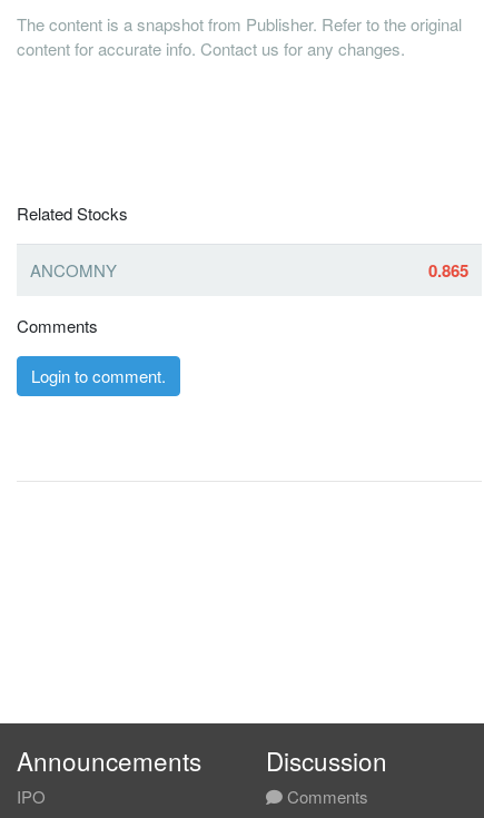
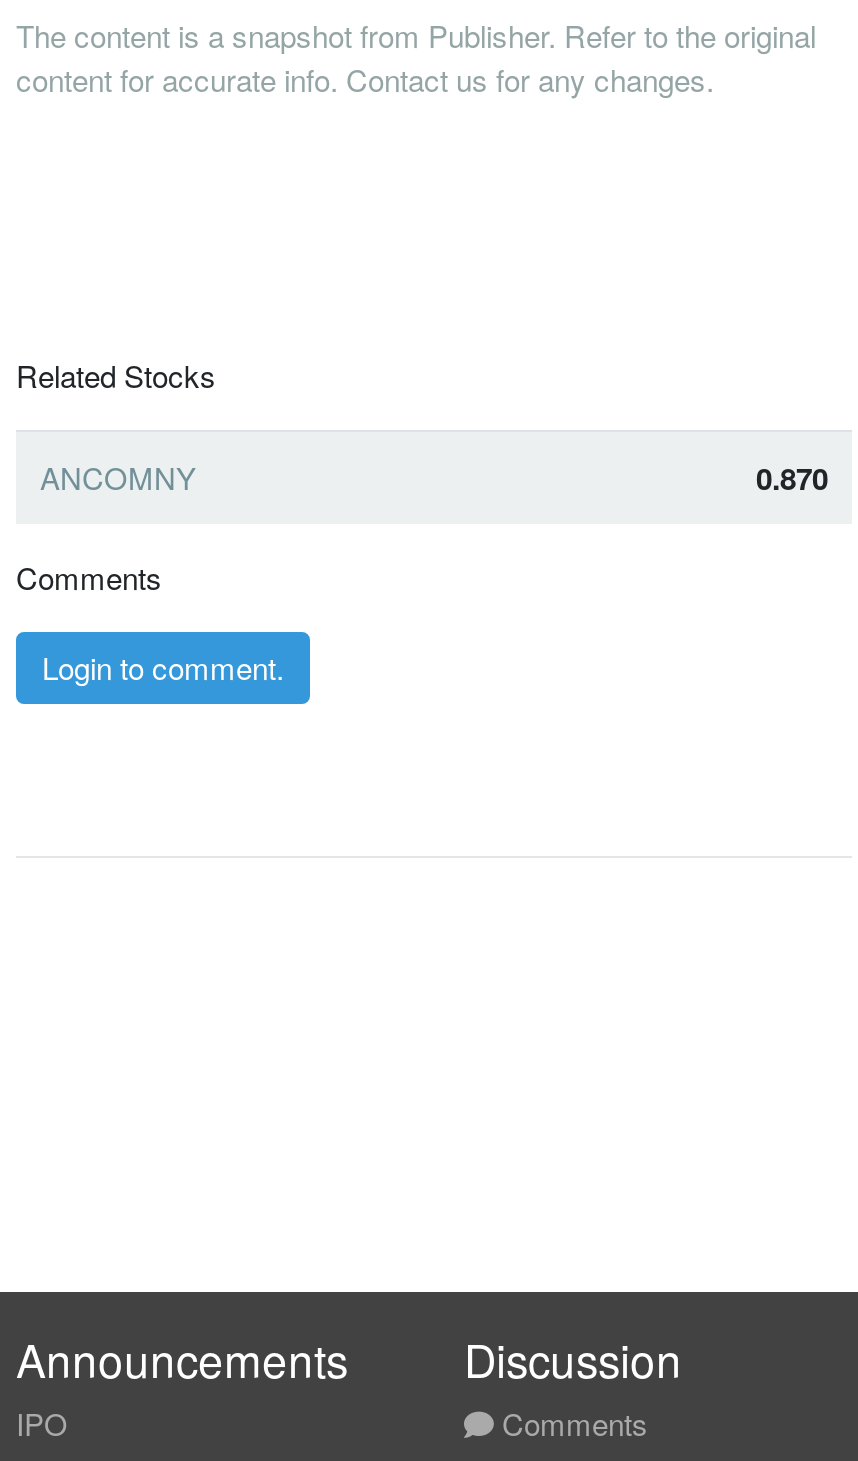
- 0.865
+ 0.870
